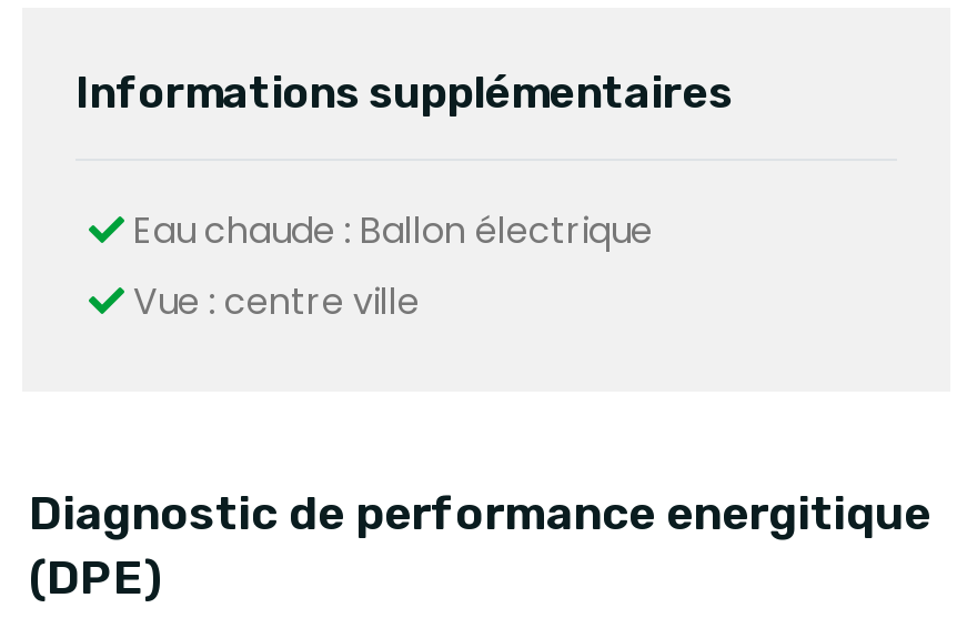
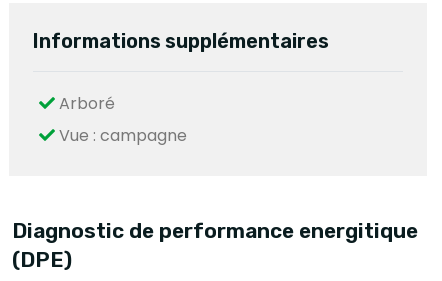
- Eau chaude : Ballon électrique
- Vue : centre ville
+ Arboré
+ Vue : campagne
